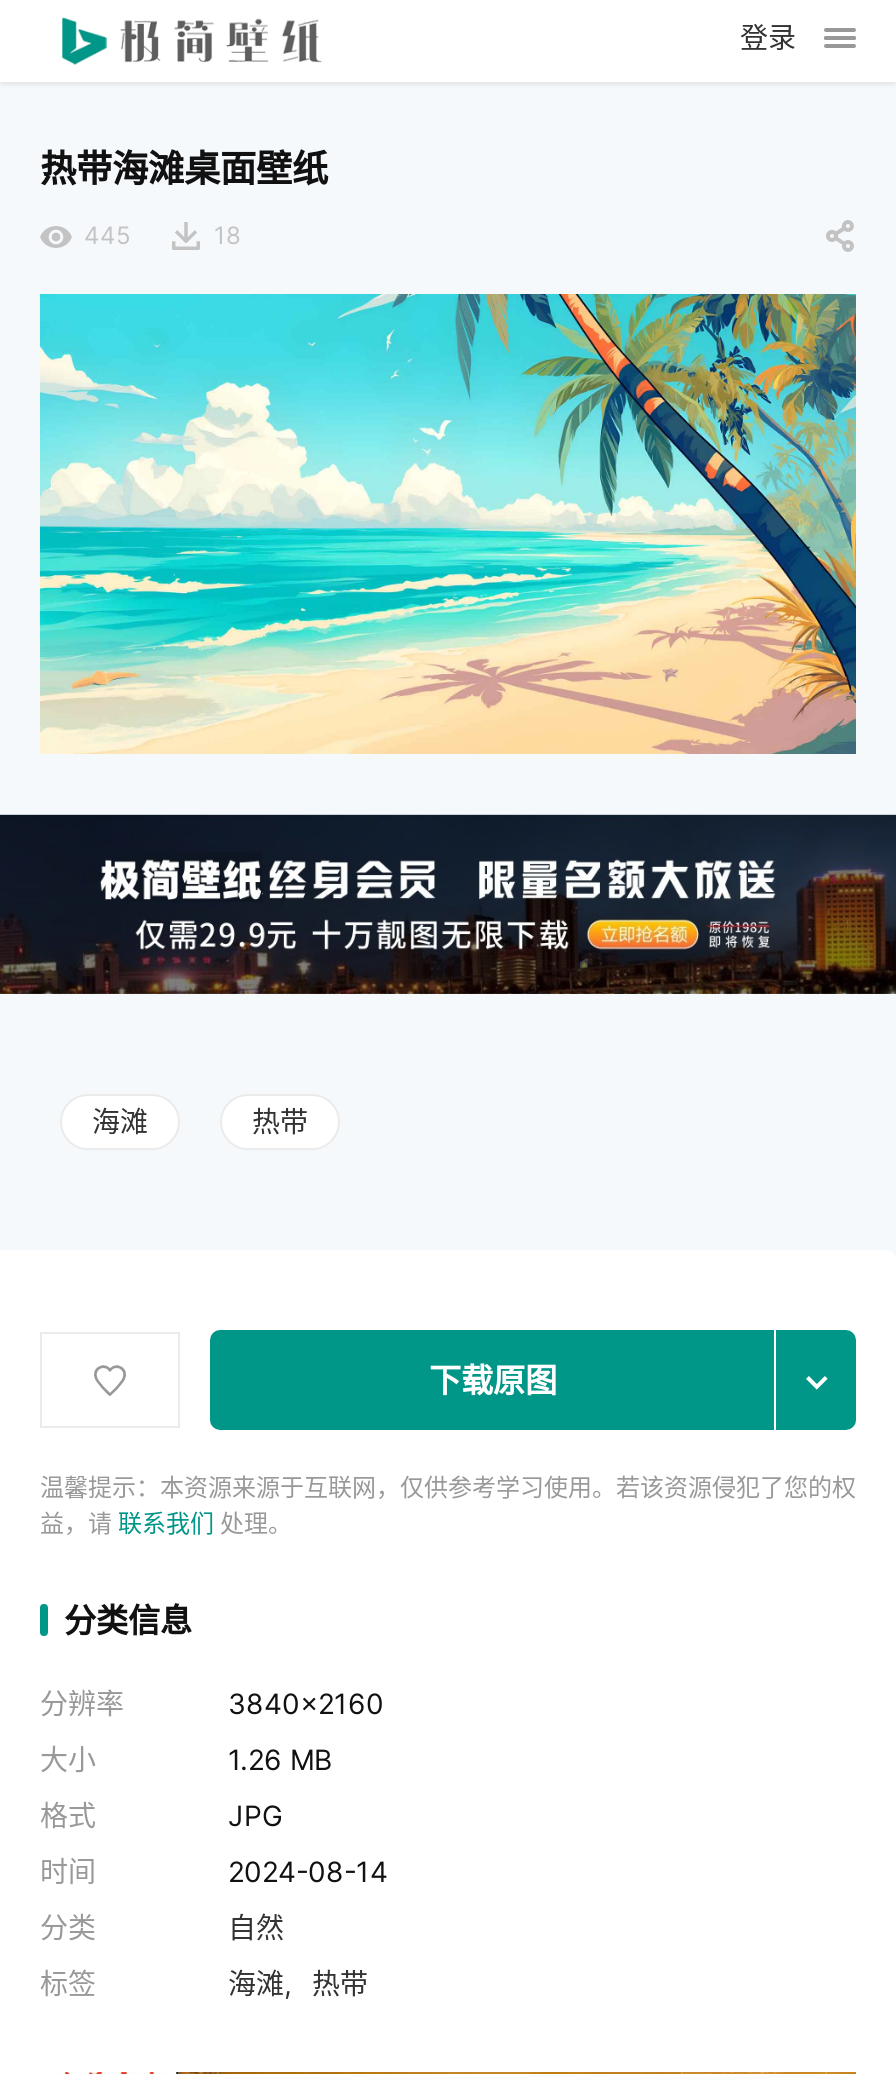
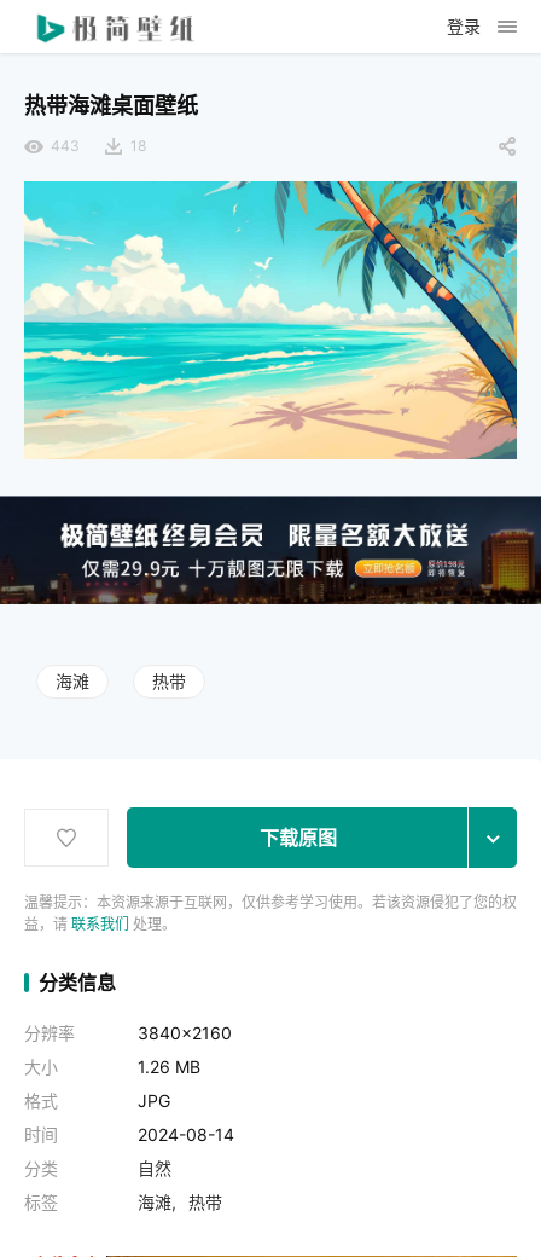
- 445
+ 443
